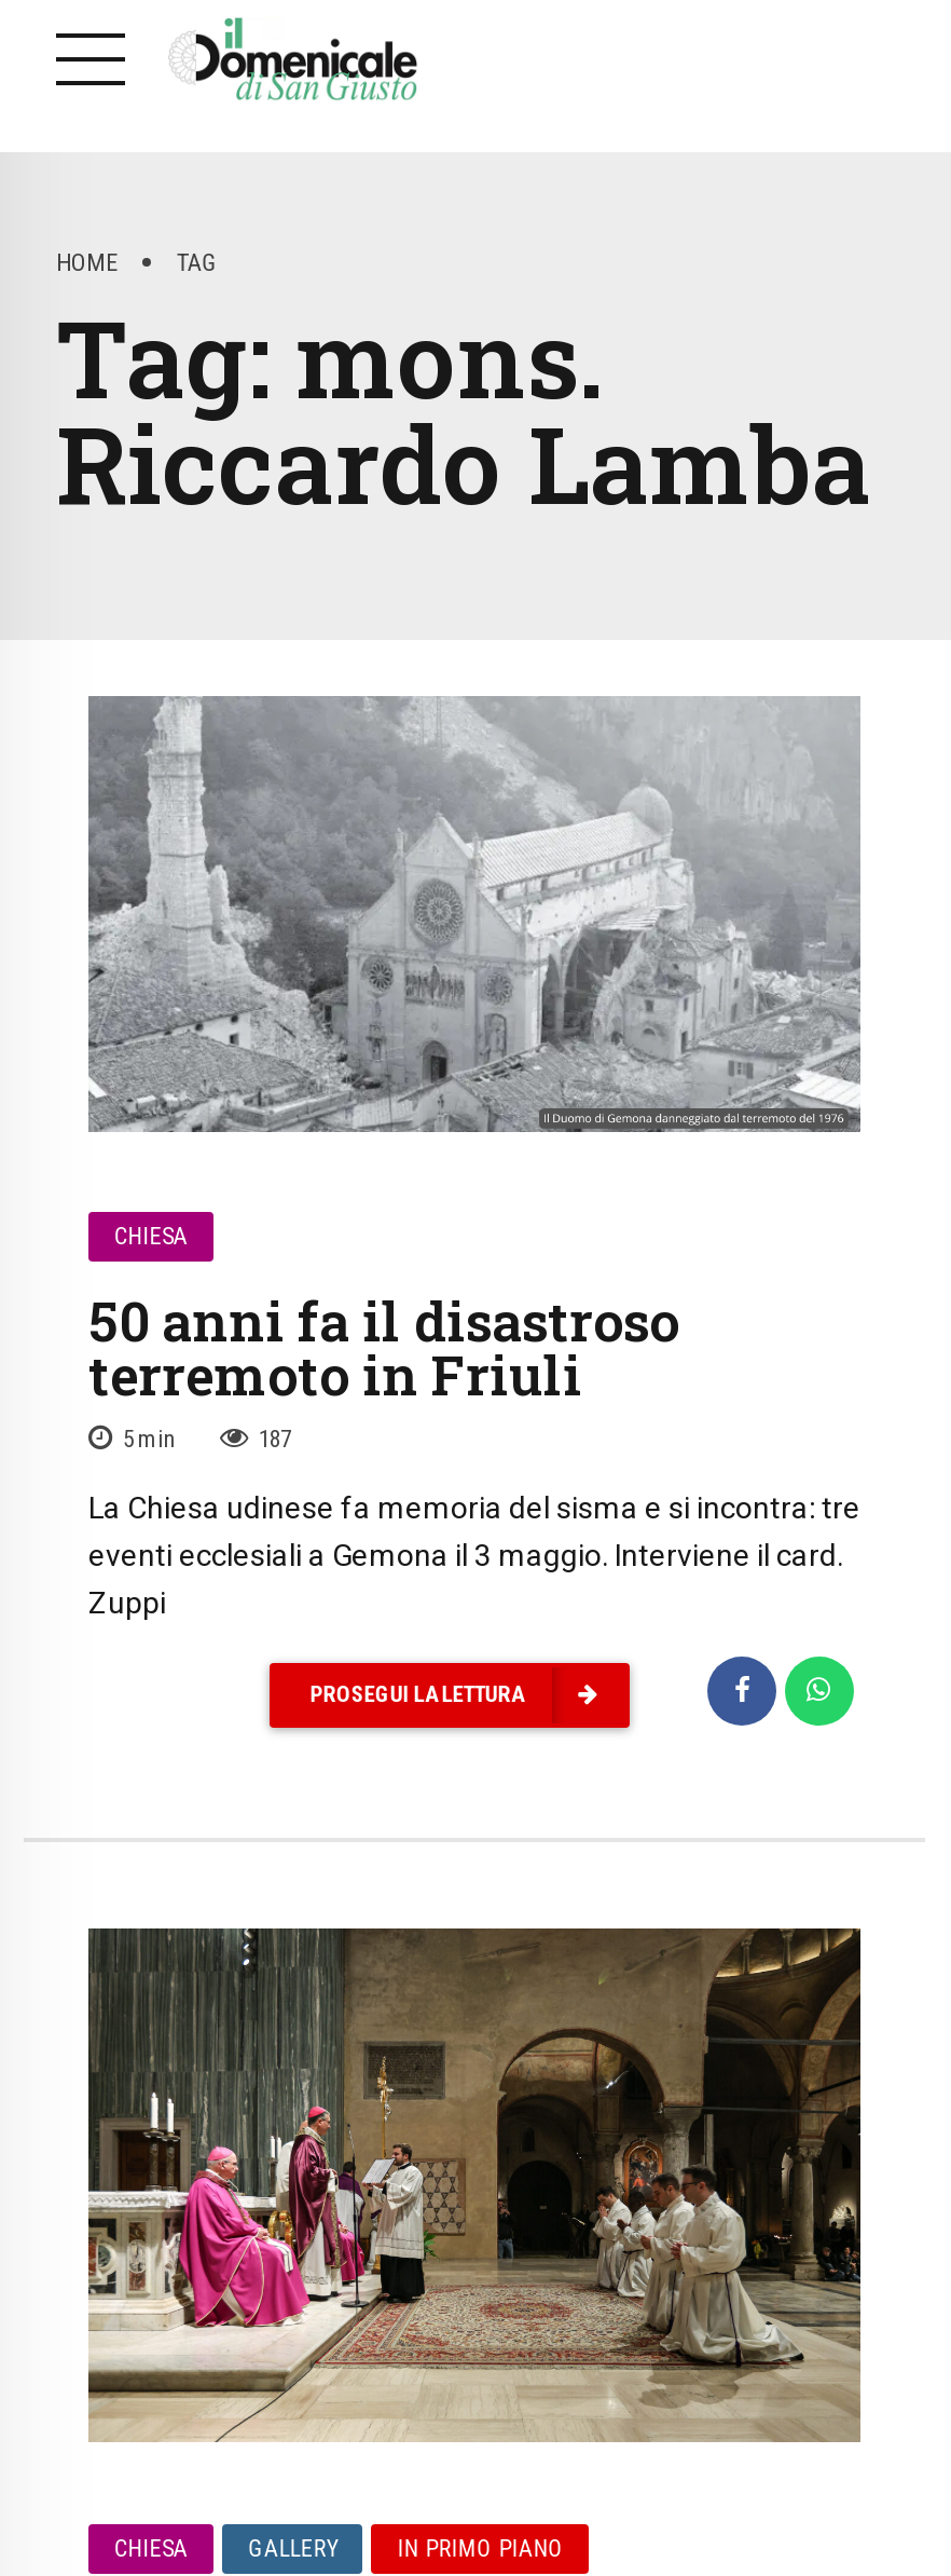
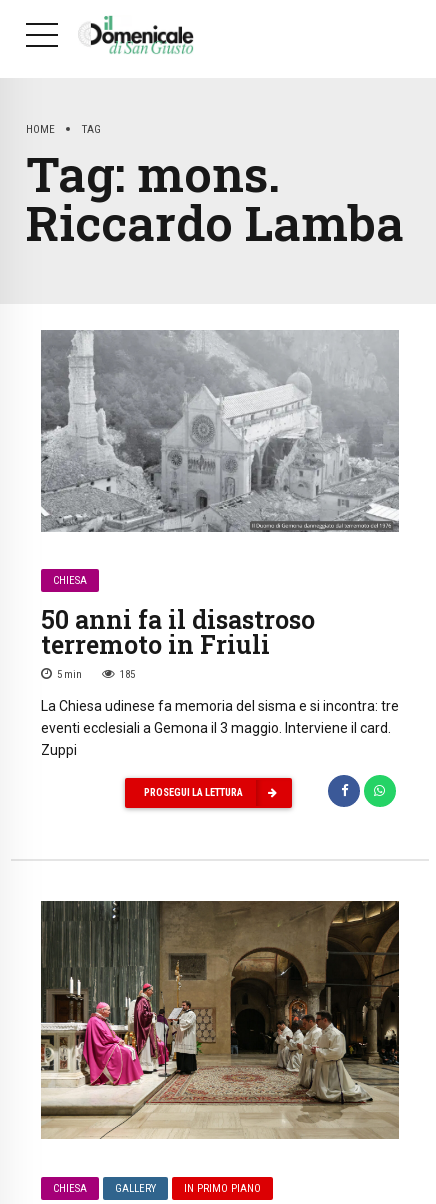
- 187
+ 185
